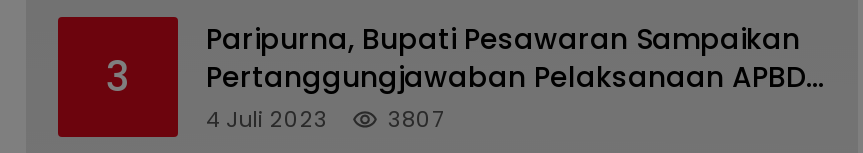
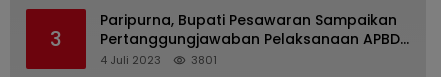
- 3807
+ 3801
